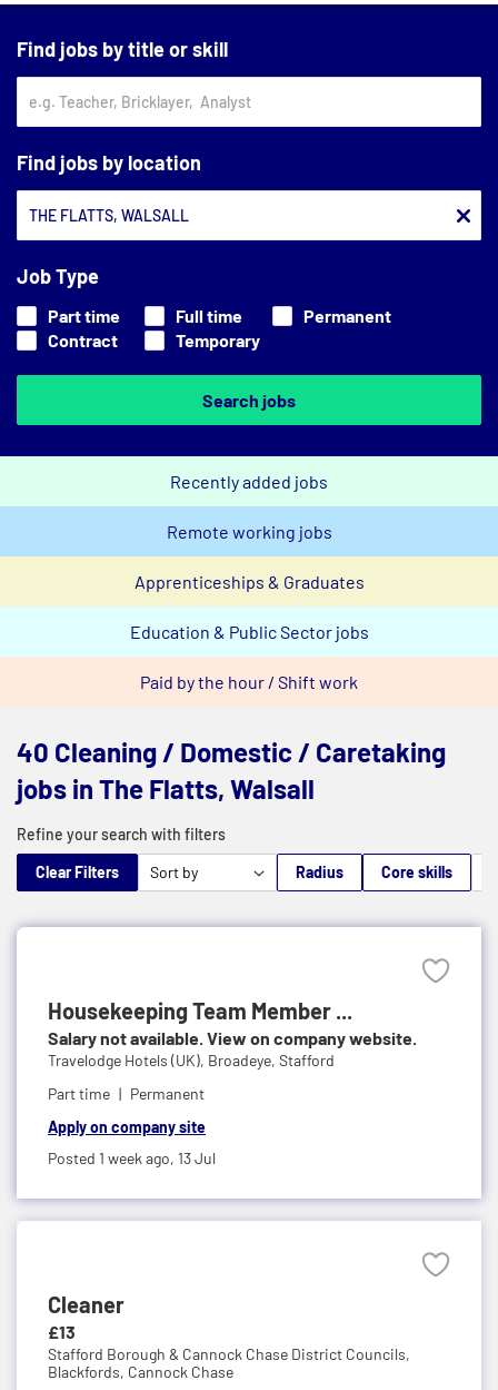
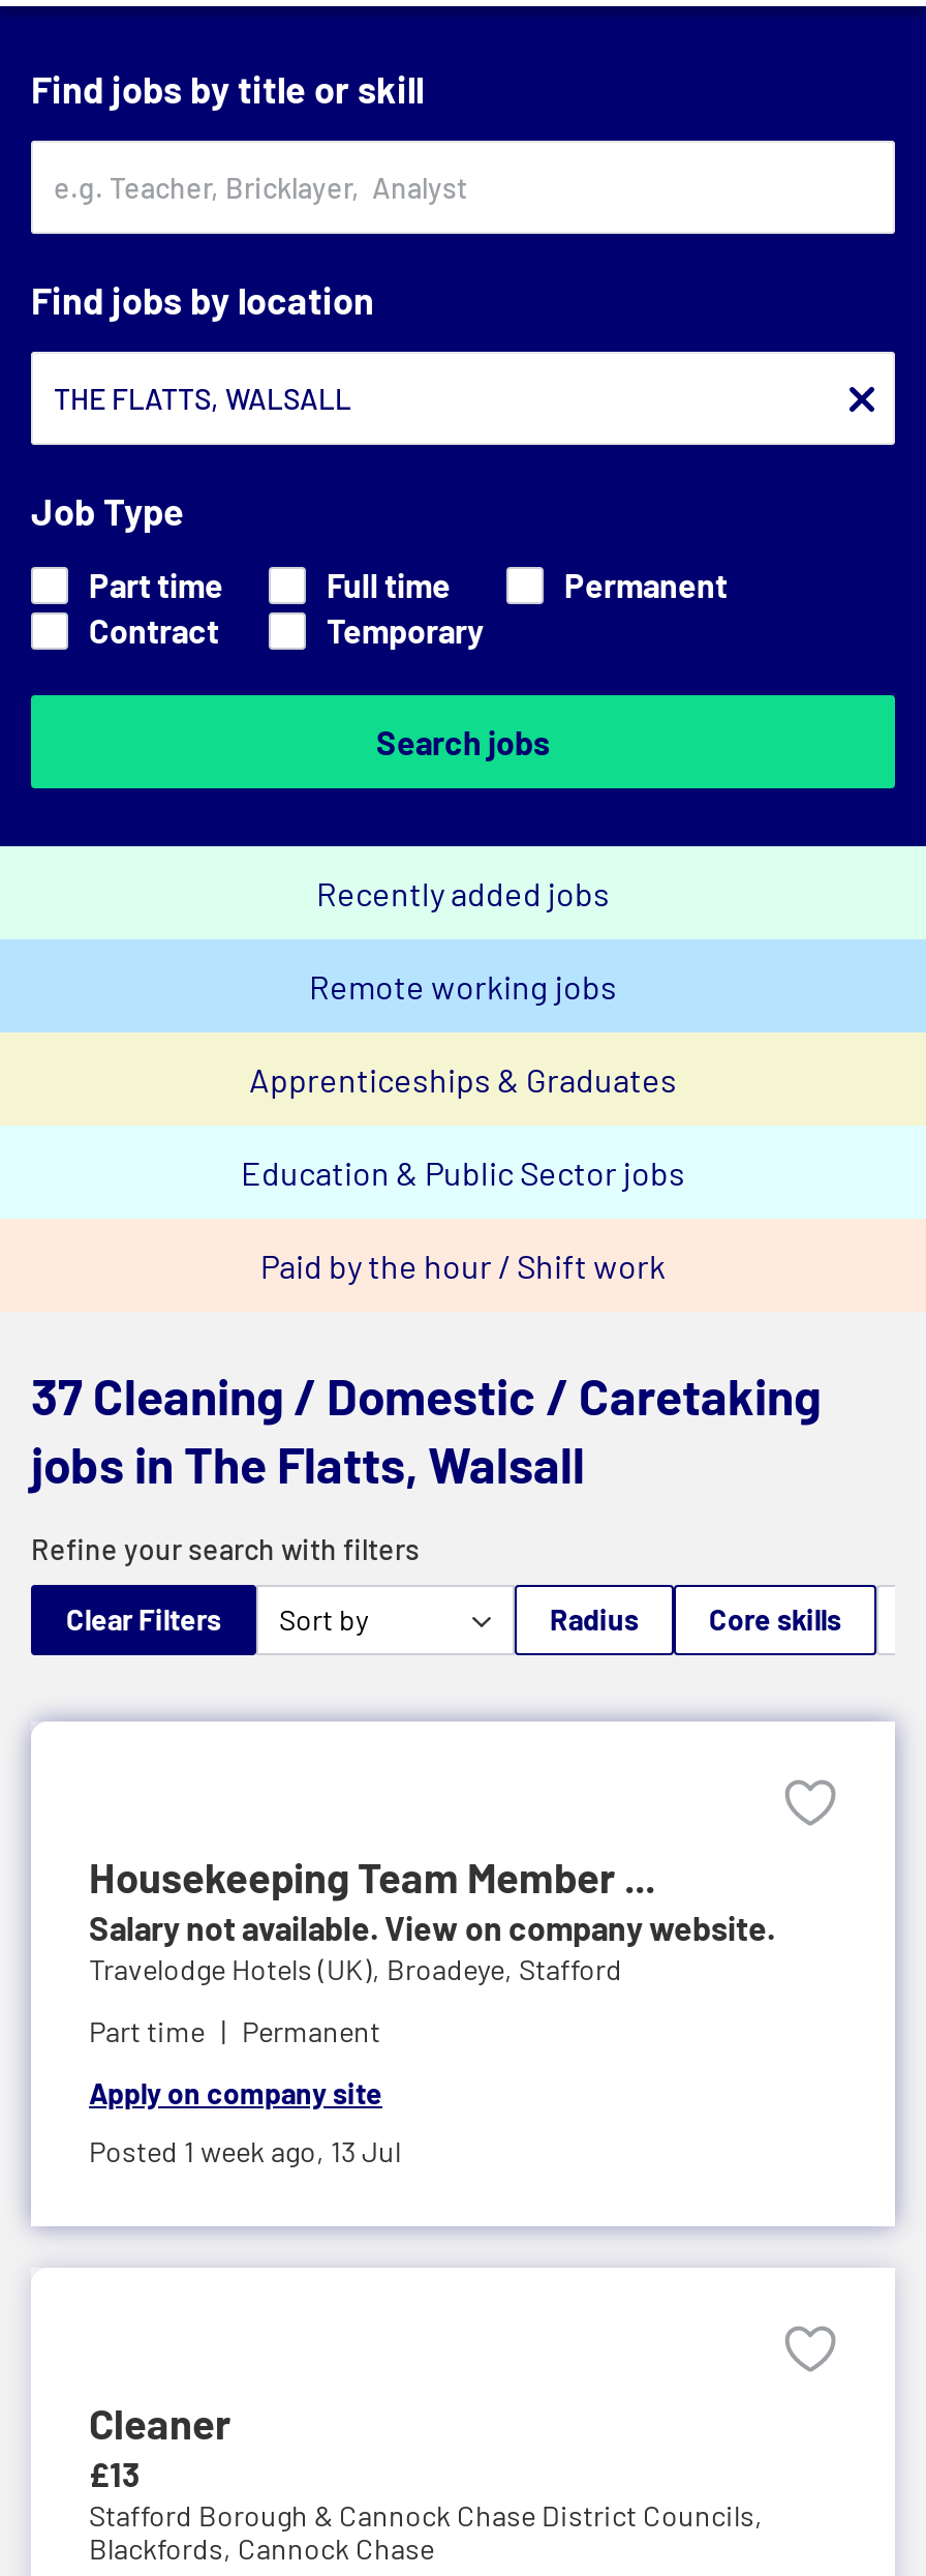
- 40 Cleaning / Domestic / Caretaking
+ 37 Cleaning / Domestic / Caretaking
